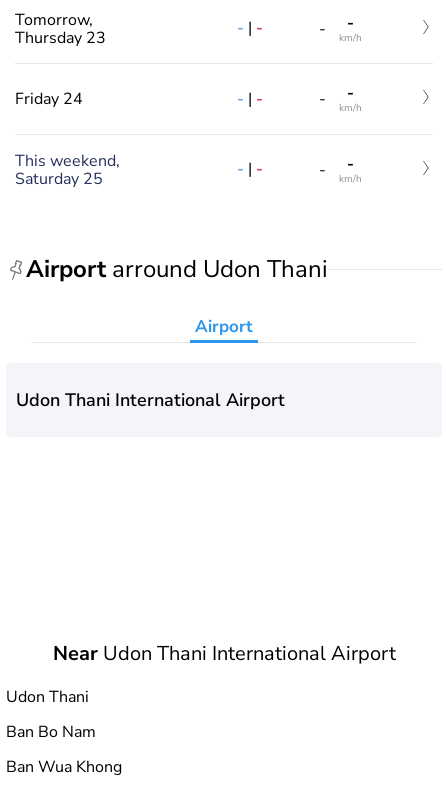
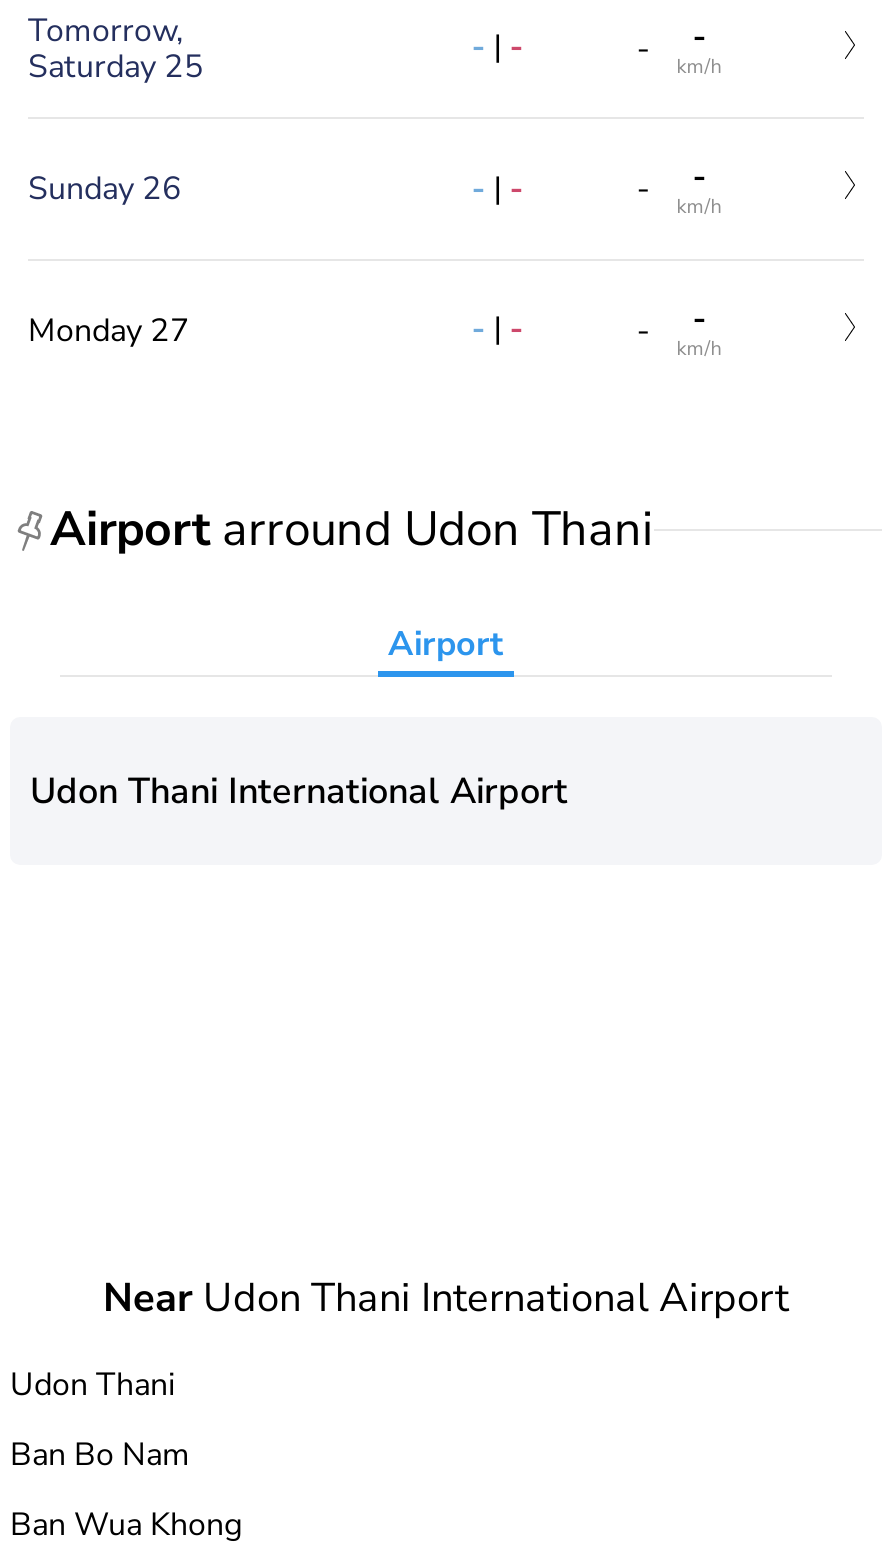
- Thursday 23
+ Saturday 25

- Friday 24
+ Sunday 26

- This weekend,
- Saturday 25
+ Monday 27
